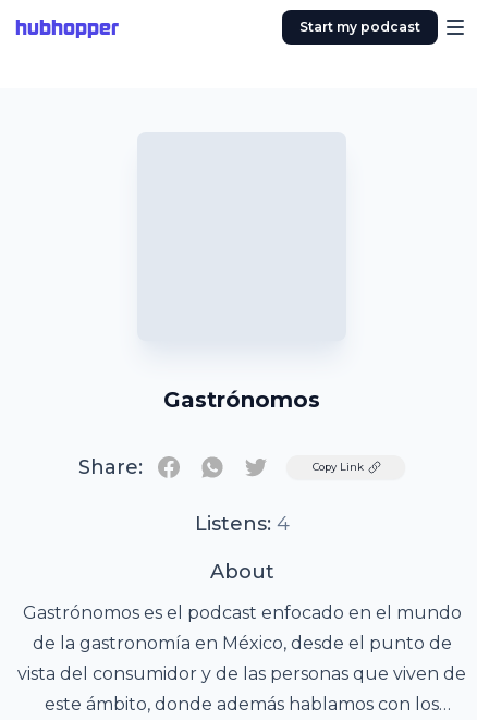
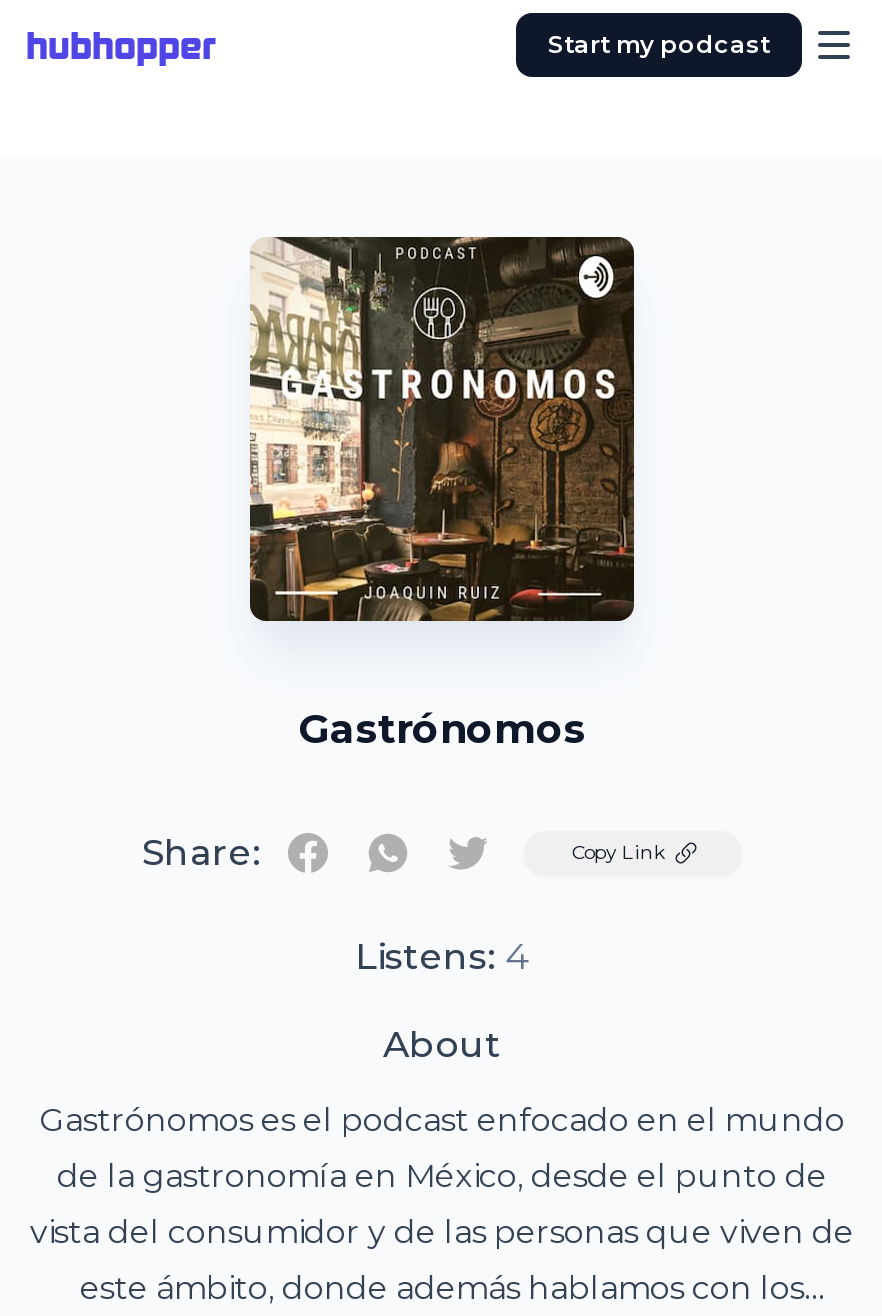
+ [image]
